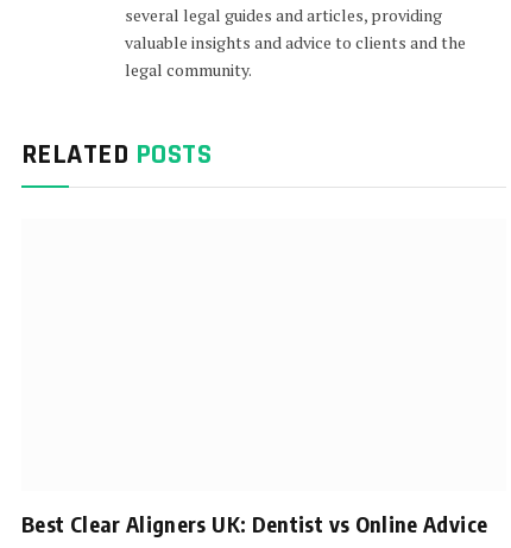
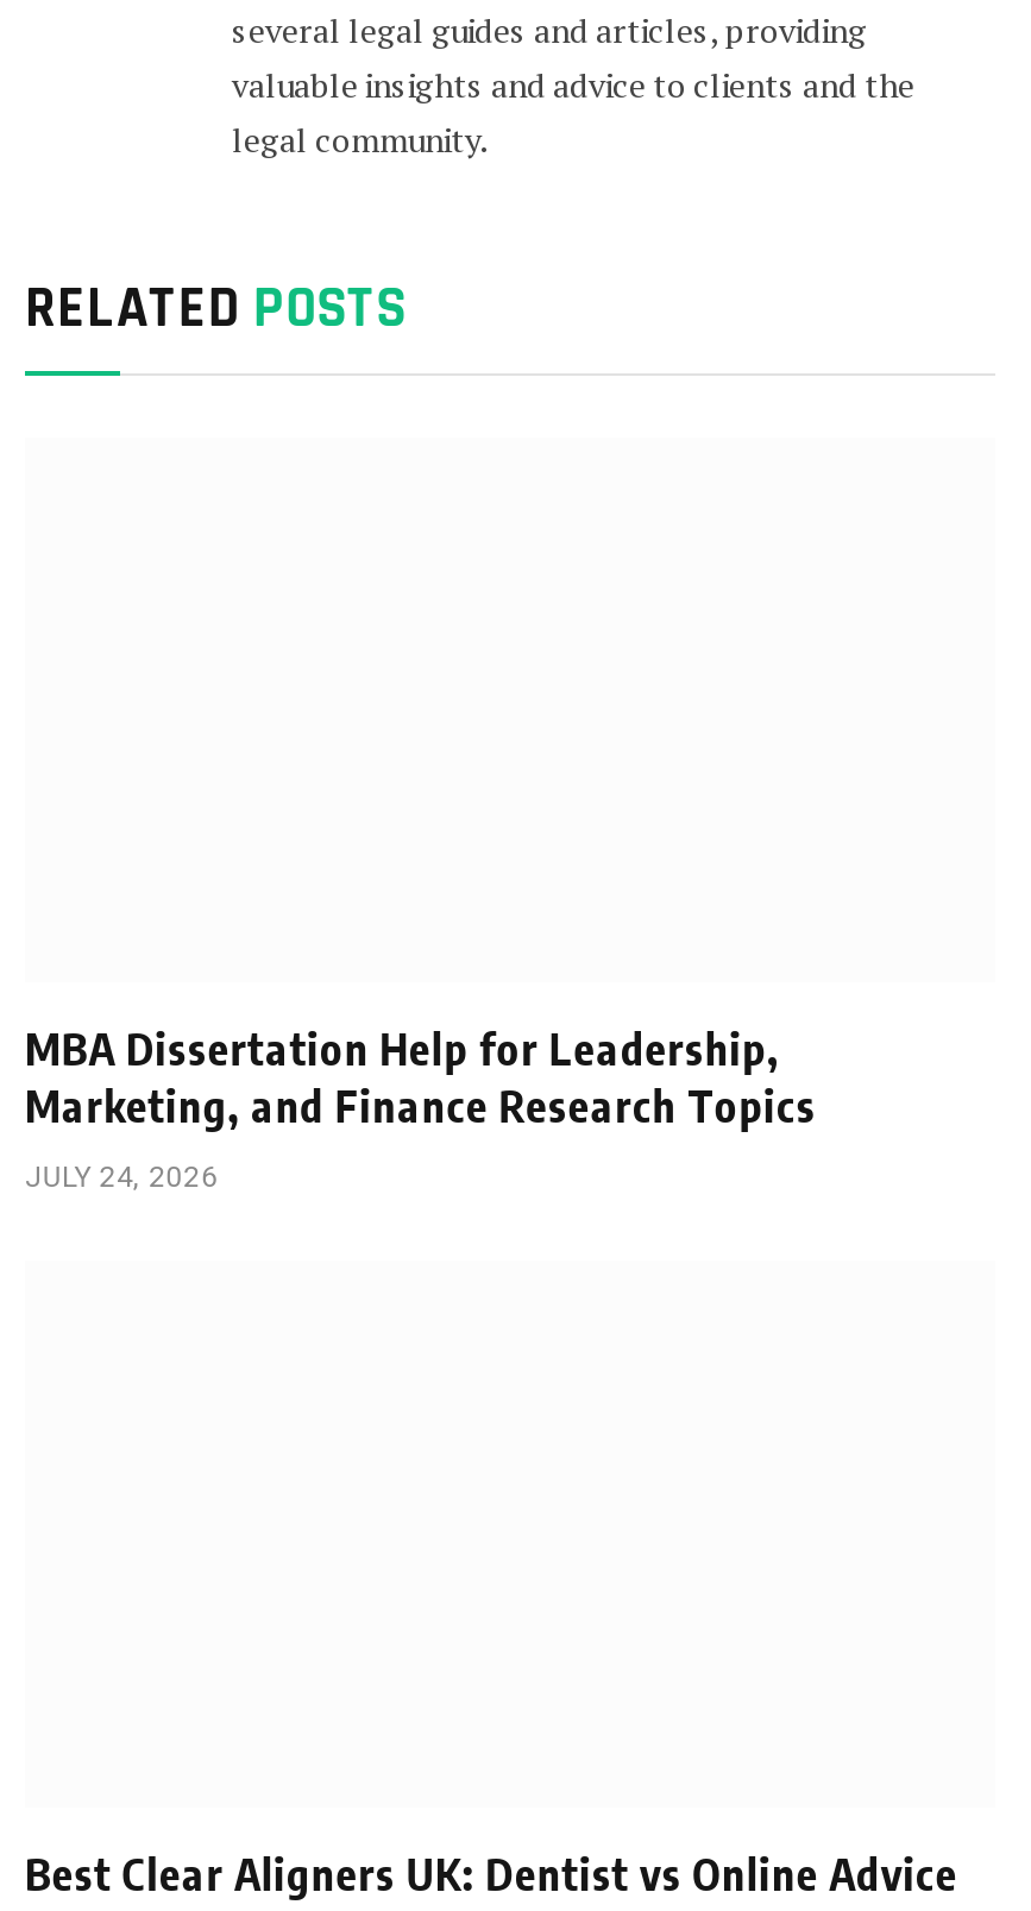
+ MBA Dissertation Help for Leadership,
+ Marketing, and Finance Research Topics
+ JULY 24, 2026
